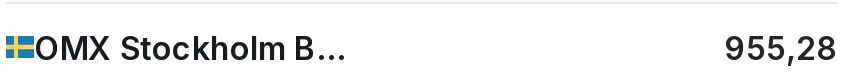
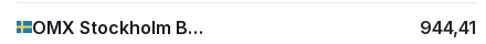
- 955,28
+ 944,41
